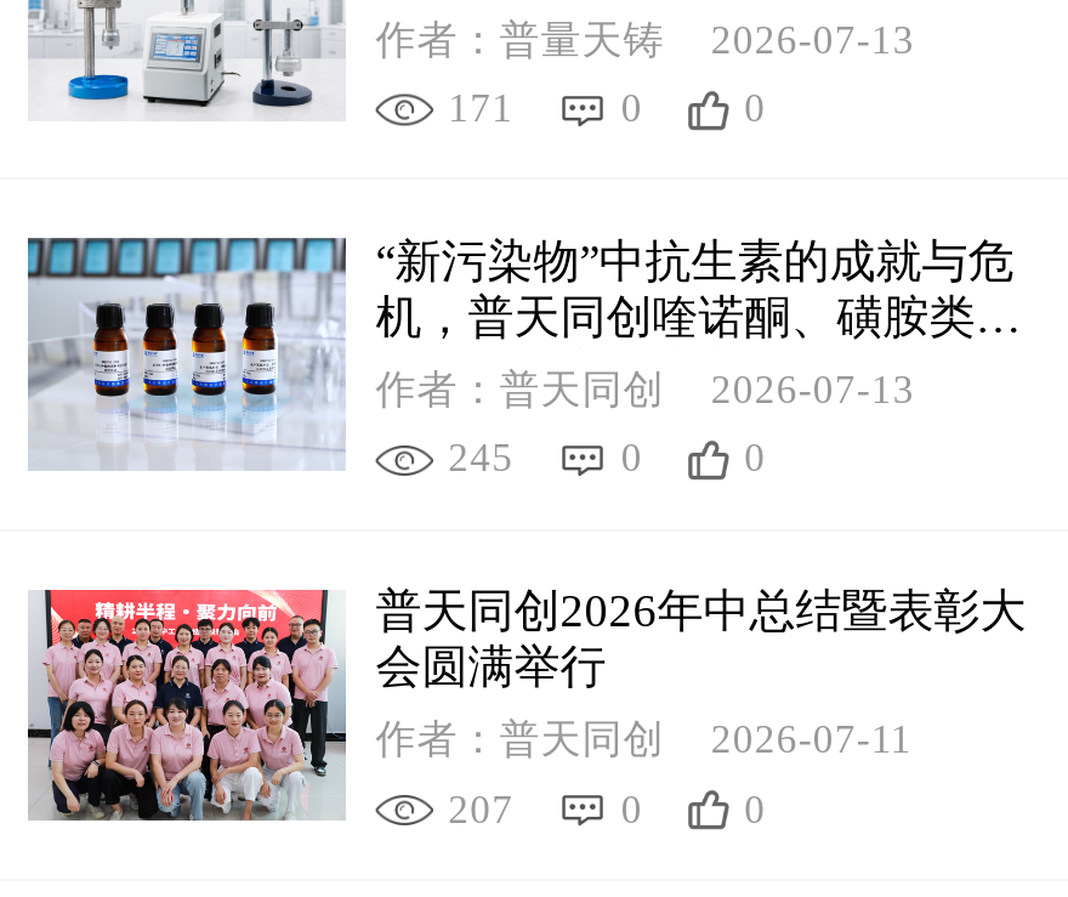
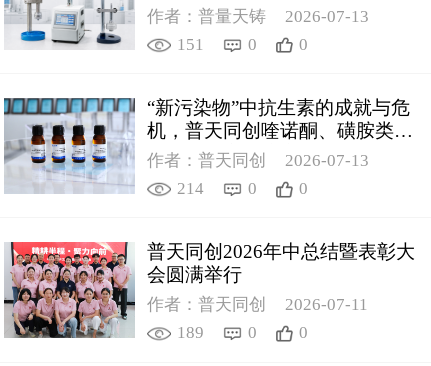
- 171
+ 151

- 245
+ 214

- 207
+ 189
